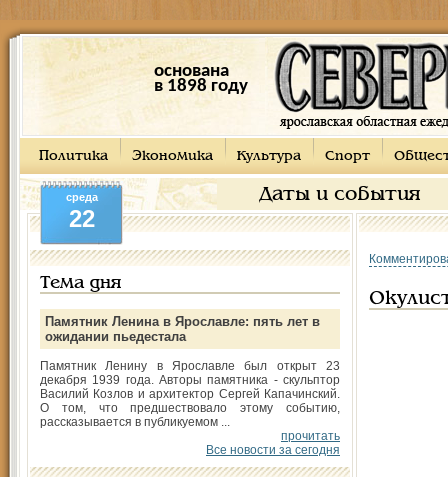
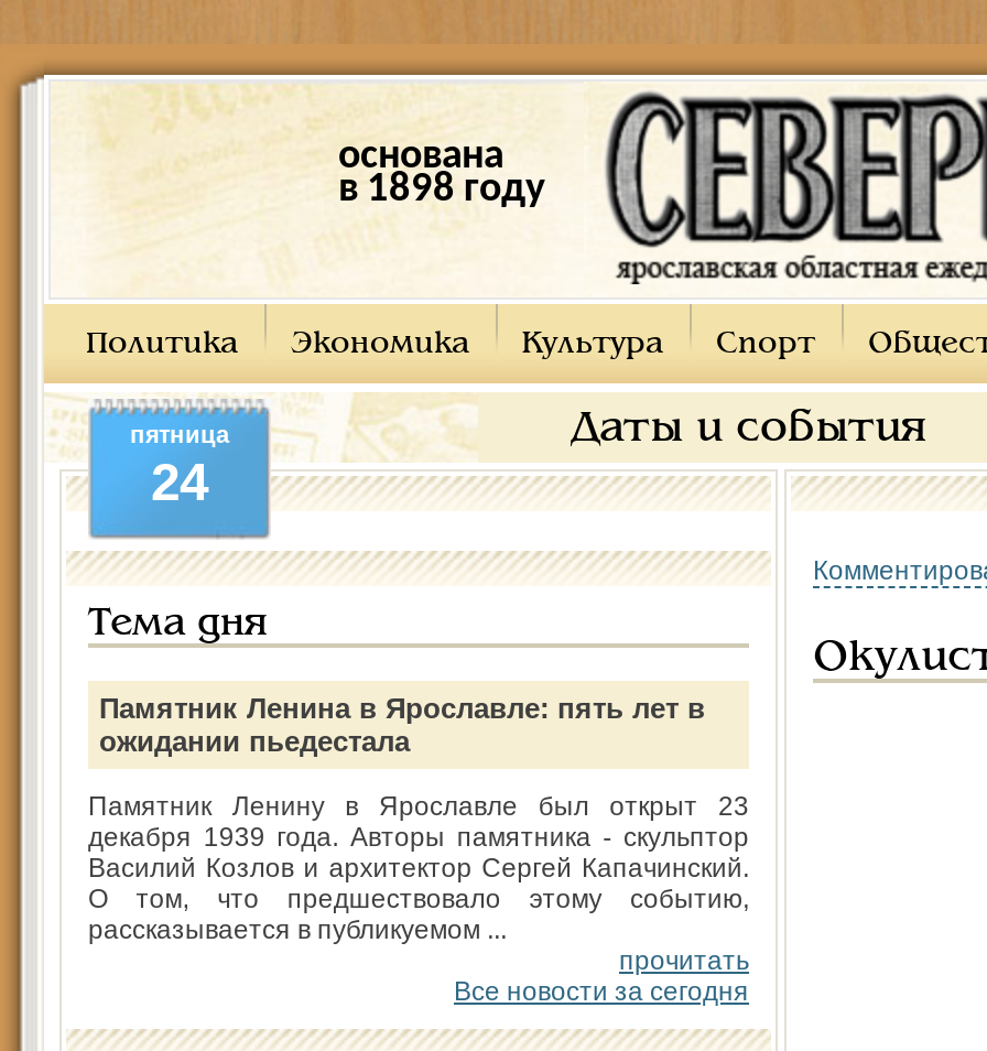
- среда
- 22
+ пятница
+ 24
